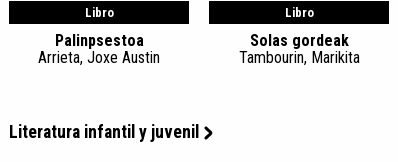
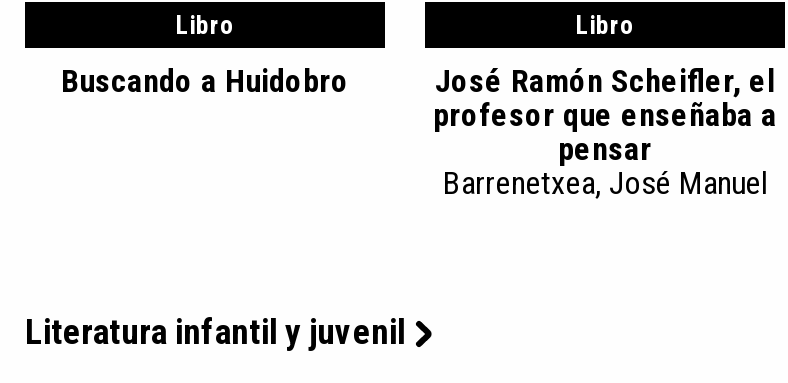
- Palinpsestoa
- Arrieta, Joxe Austin
+ Buscando a Huidobro

- Solas gordeak
- Tambourin, Marikita
+ José Ramón Scheifler, el
+ profesor que enseñaba a
+ pensar
+ Barrenetxea, José Manuel
